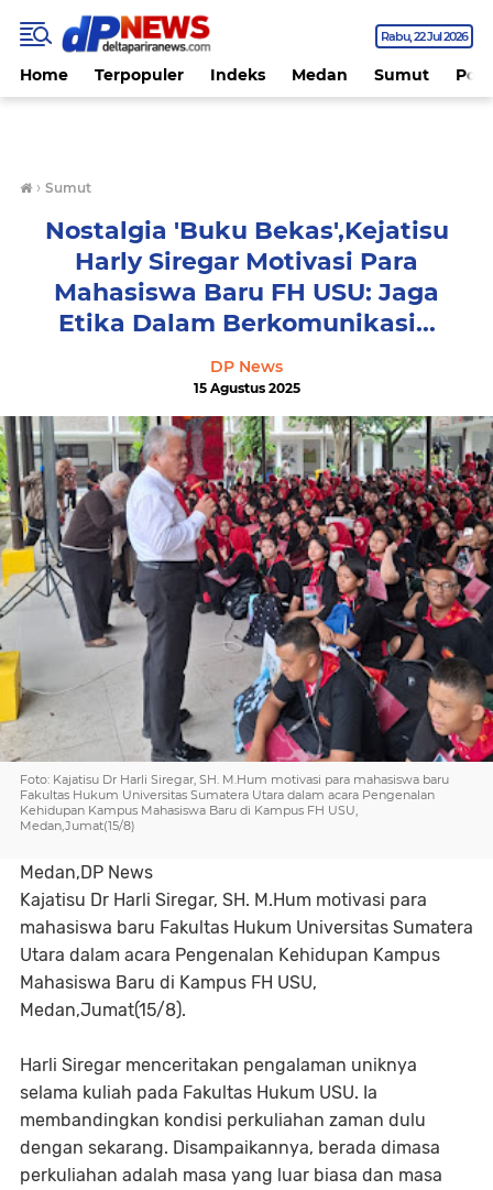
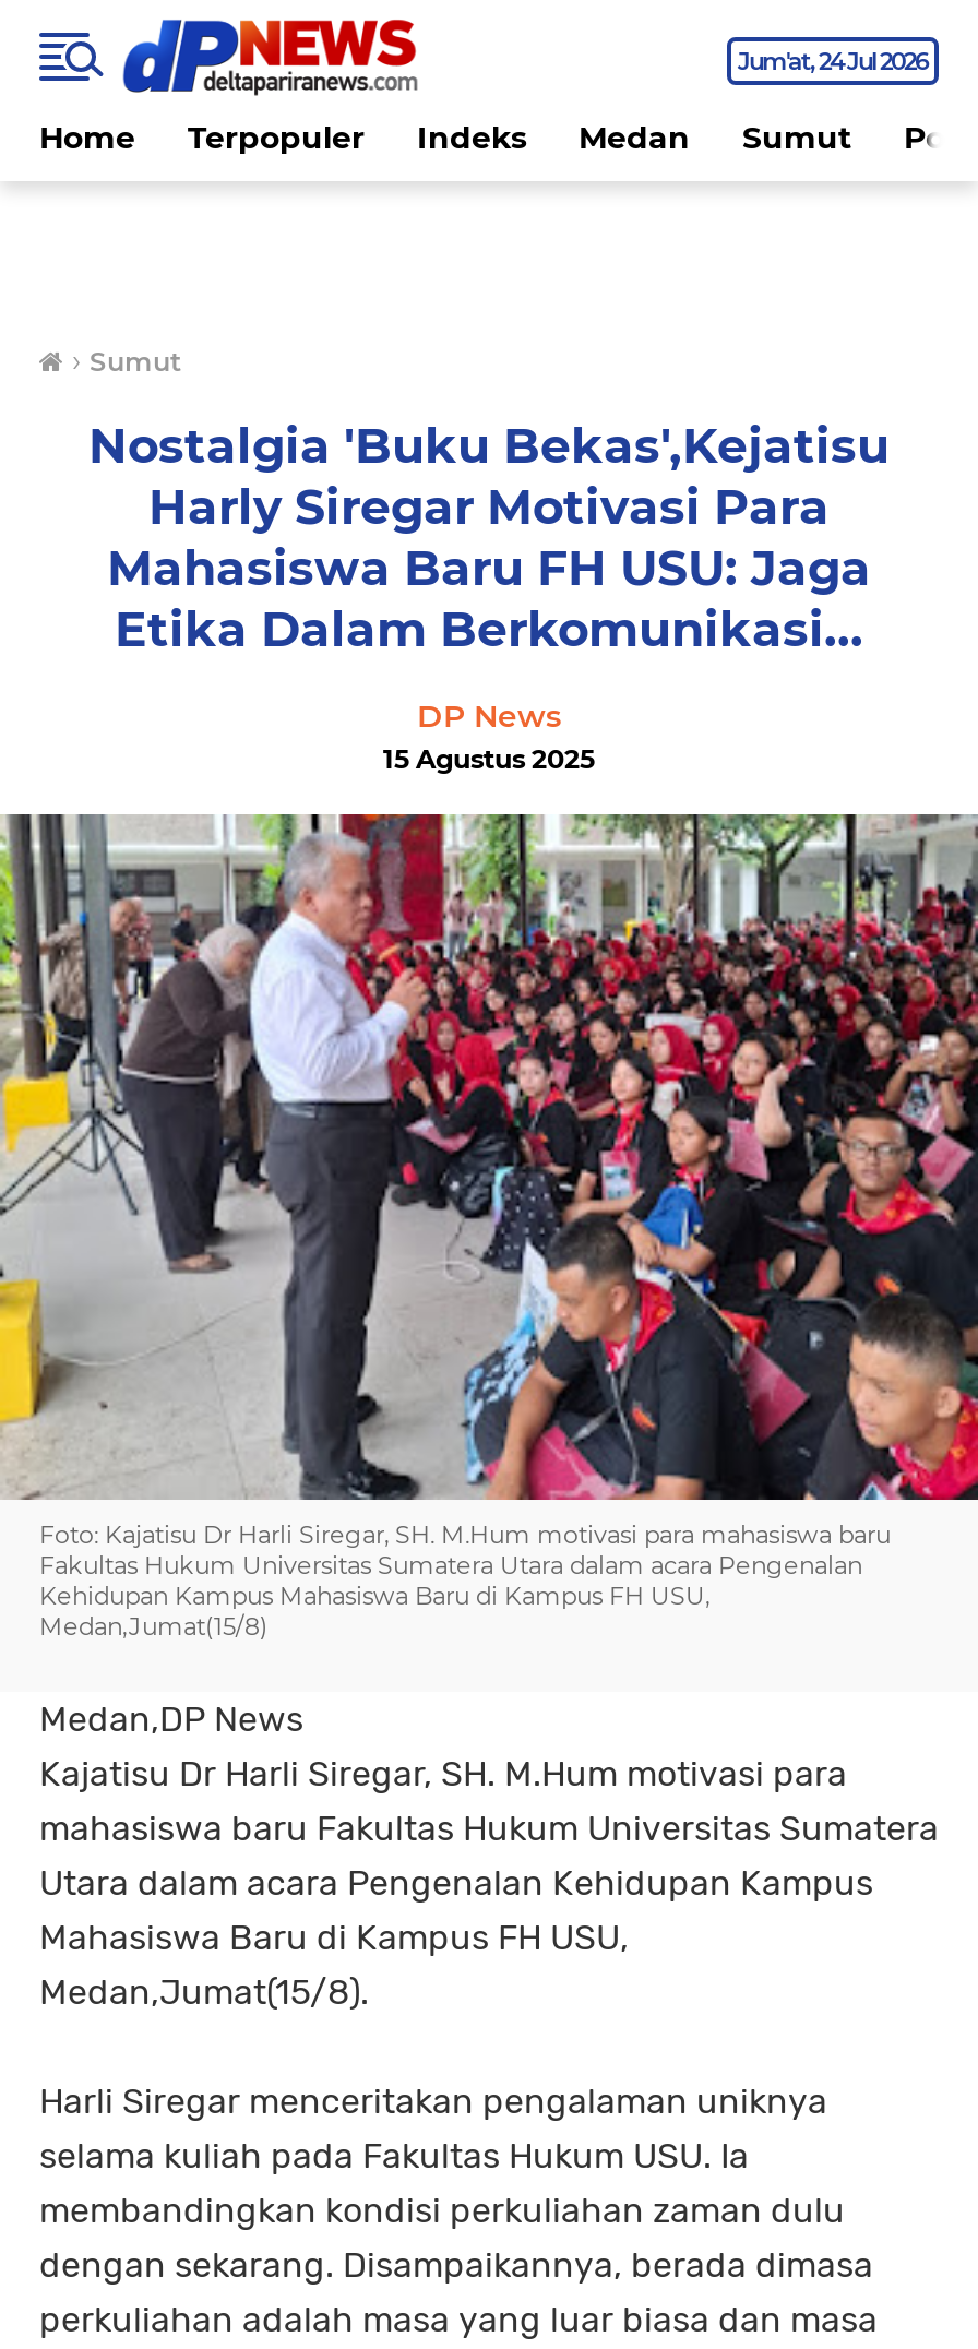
- Rabu 22 Jul 2026
+ Jum'at 24 Jul 2026
